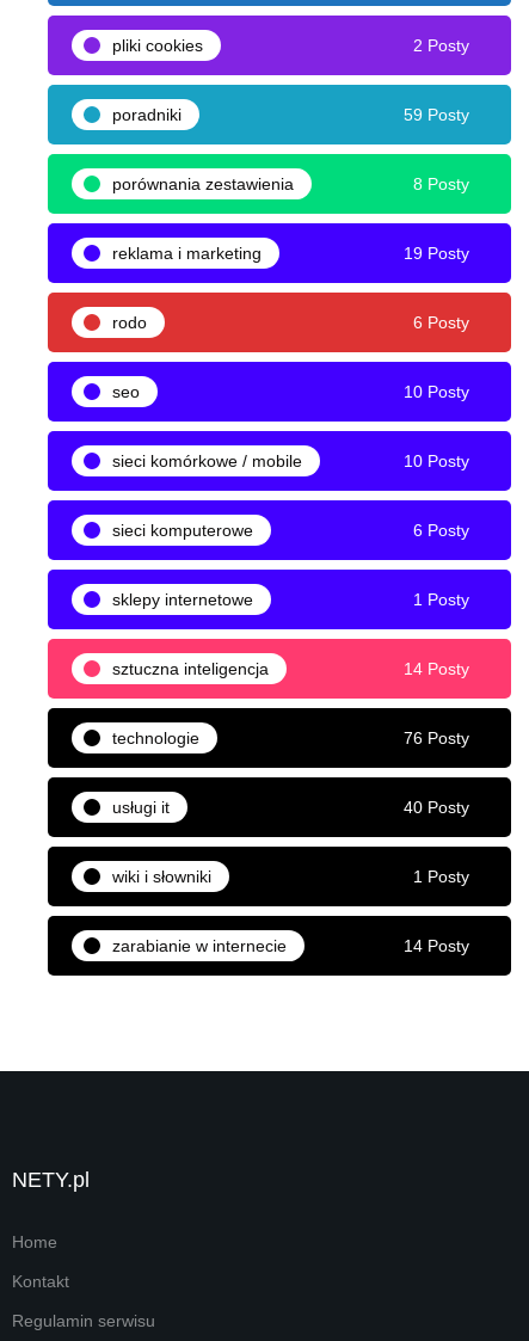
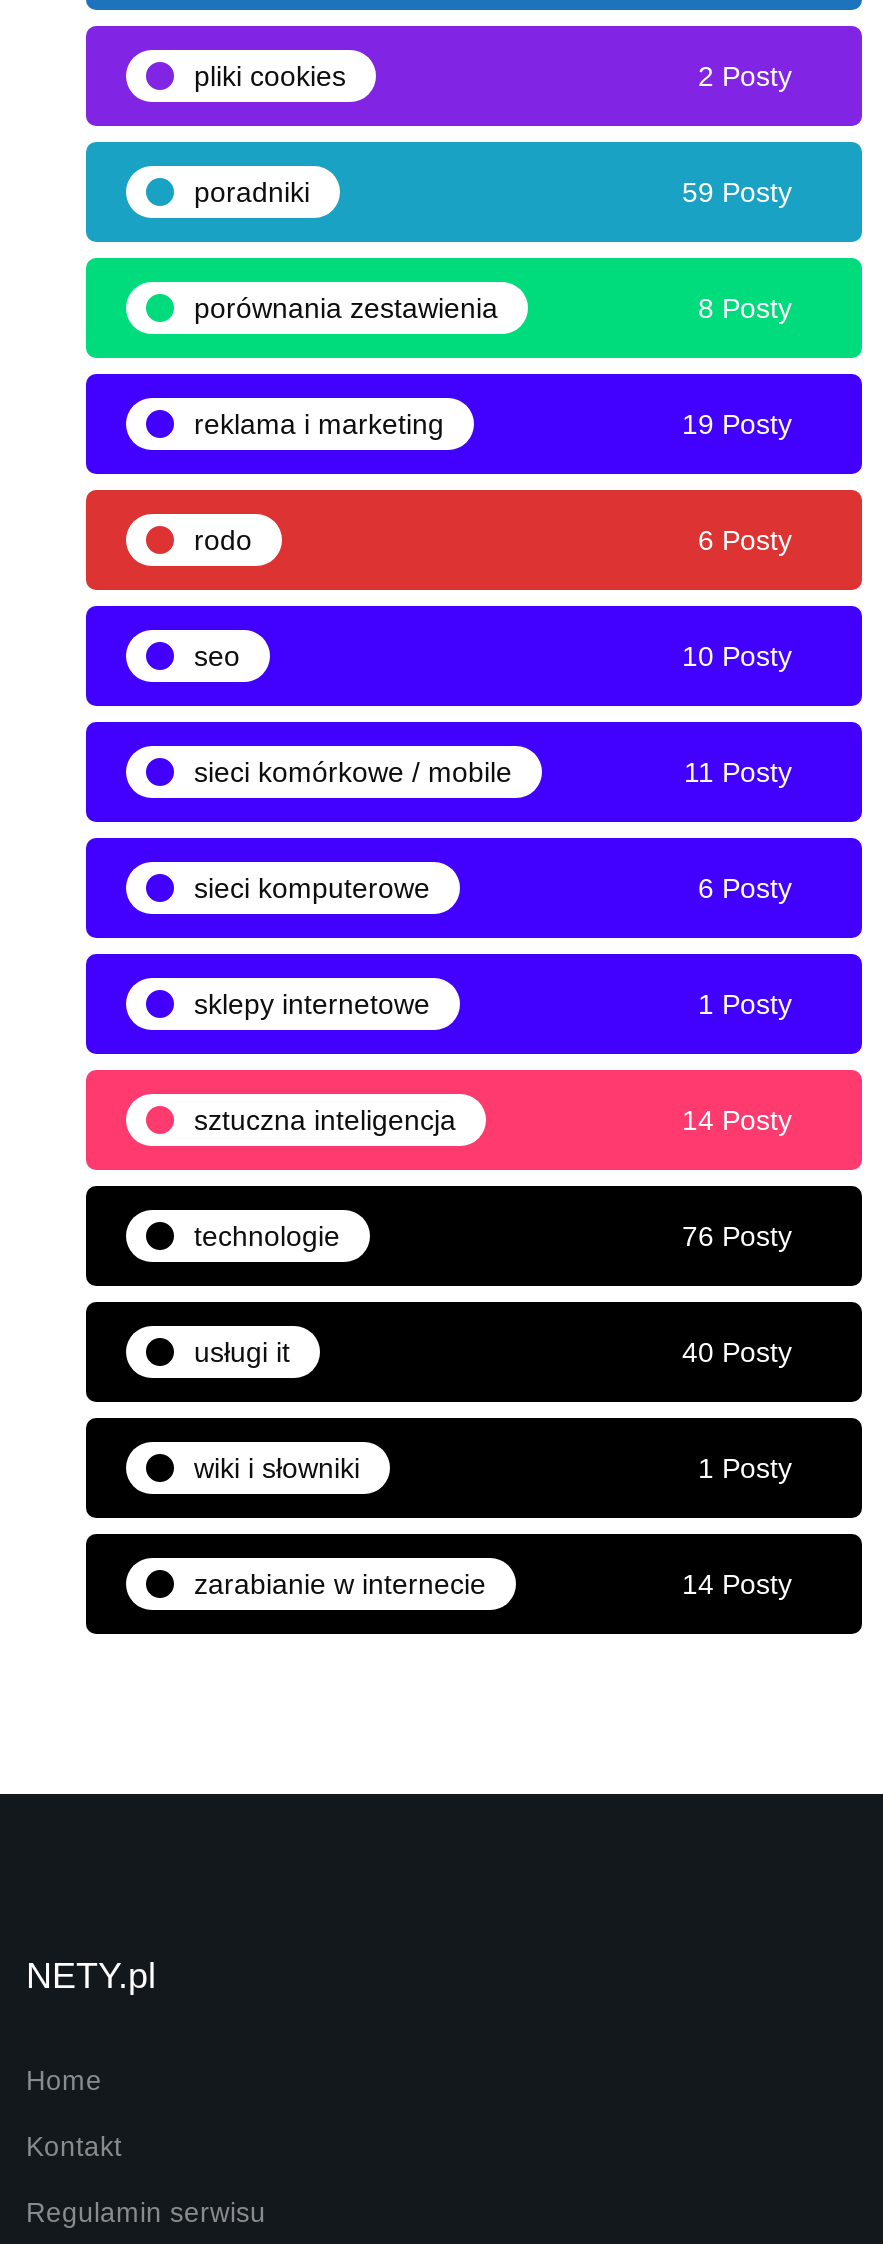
- 10 Posty
+ 11 Posty
